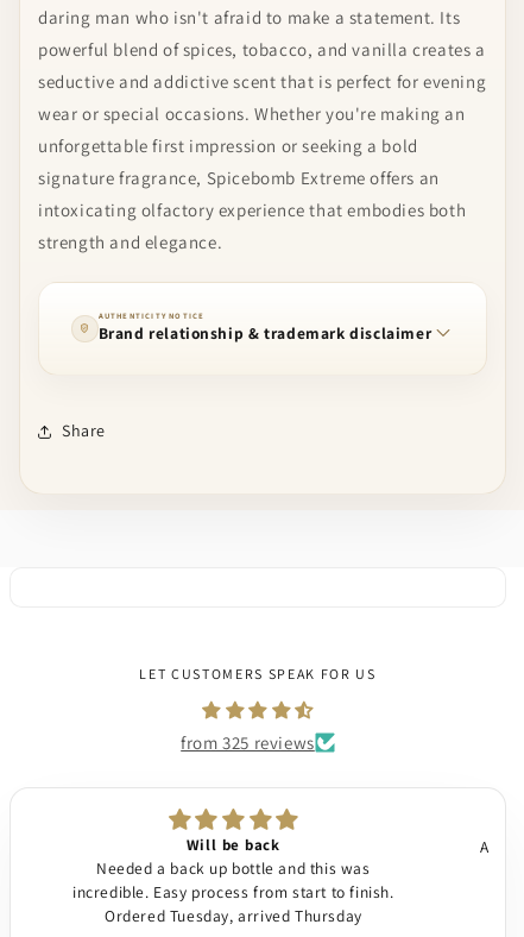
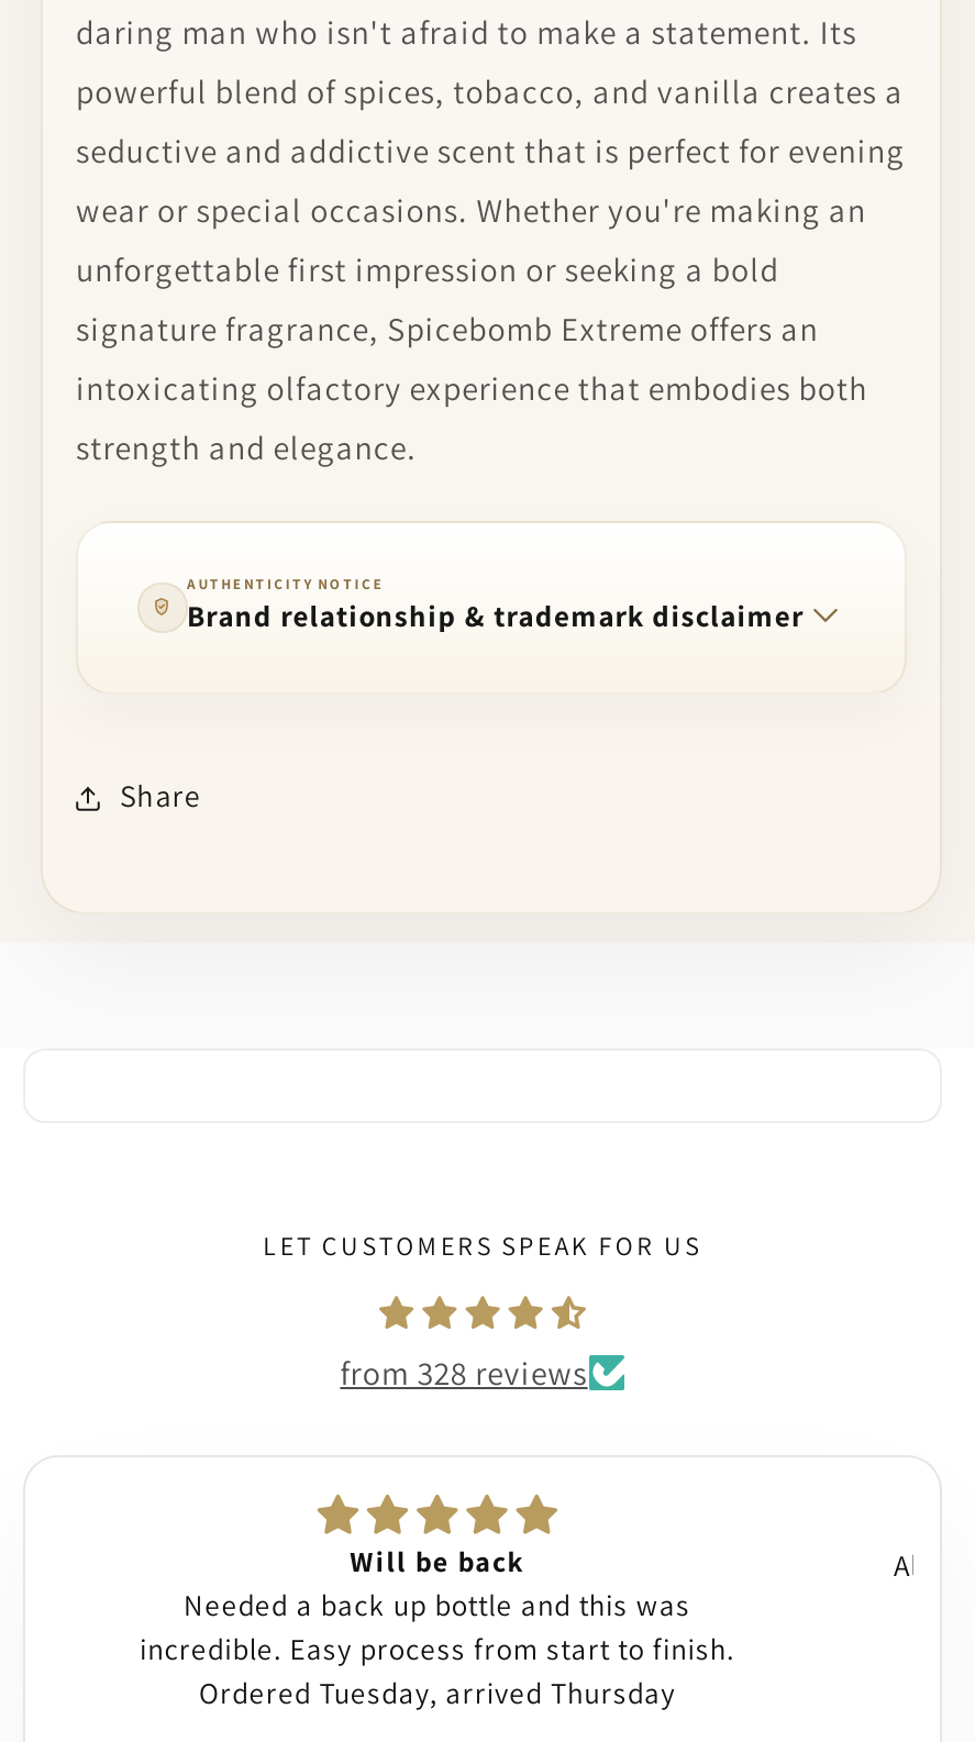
- from 325 reviews
+ from 328 reviews
